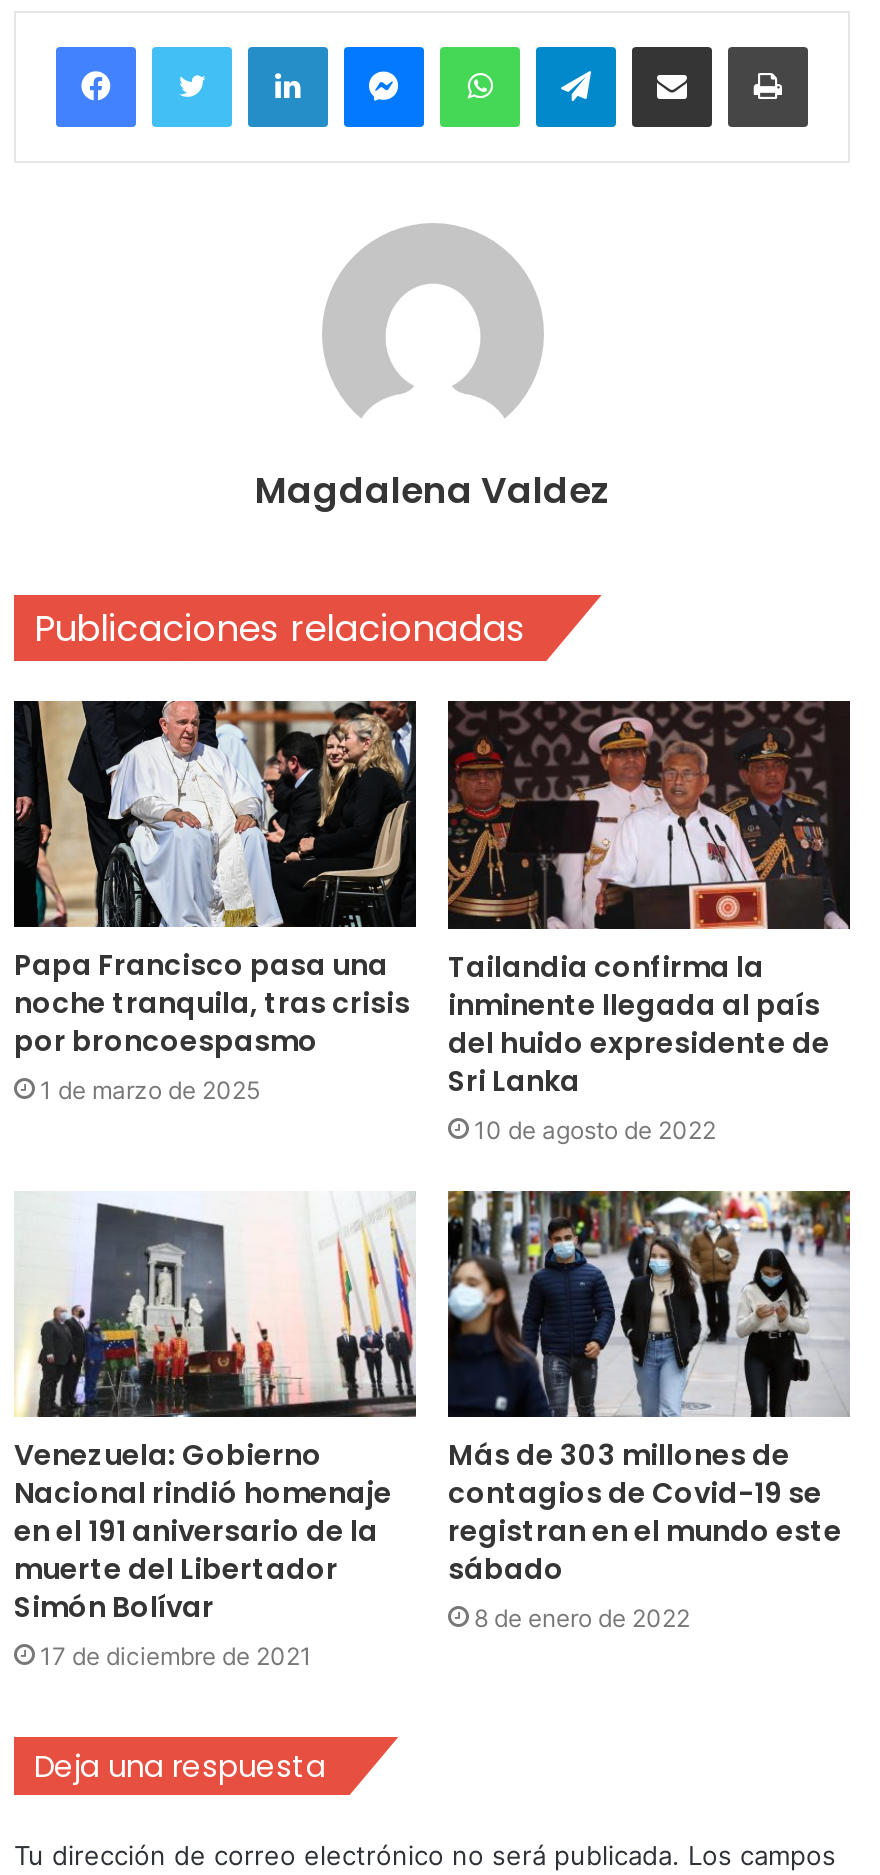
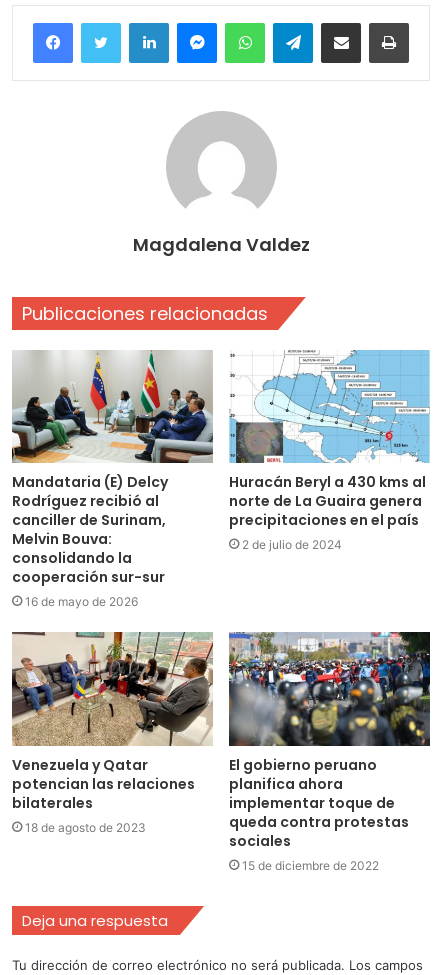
- [image]
- Papa Francisco pasa una
- noche tranquila, tras crisis
- por broncoespasmo
- 1 de marzo de 2025
+ [image]
+ Mandataria (E) Delcy
+ Rodríguez recibió al
+ canciller de Surinam,
+ Melvin Bouva:
+ consolidando la
+ cooperación sur-sur
+ 16 de mayo de 2026

- [image]
+ [image]

- Tailandia confirma la
- inminente llegada al país
- del huido expresidente de
- Sri Lanka
- 10 de agosto de 2022
+ Huracán Beryl a 430 kms al
+ norte de La Guaira genera
+ precipitaciones en el país
+ 2 de julio de 2024

- [image]
- Venezuela: Gobierno
- Nacional rindió homenaje
- en el 191 aniversario de la
- muerte del Libertador
- Simón Bolívar
- 17 de diciembre de 2021
+ [image]
+ Venezuela y Qatar
+ potencian las relaciones
+ bilaterales
+ 18 de agosto de 2023

- [image]
- Más de 303 millones de
- contagios de Covid-19 se
- registran en el mundo este
- sábado
- 8 de enero de 2022
+ [image]
+ El gobierno peruano
+ planifica ahora
+ implementar toque de
+ queda contra protestas
+ sociales
+ 15 de diciembre de 2022
